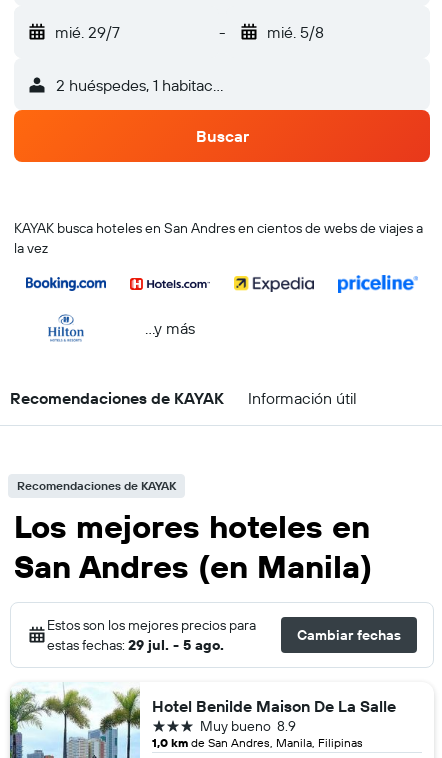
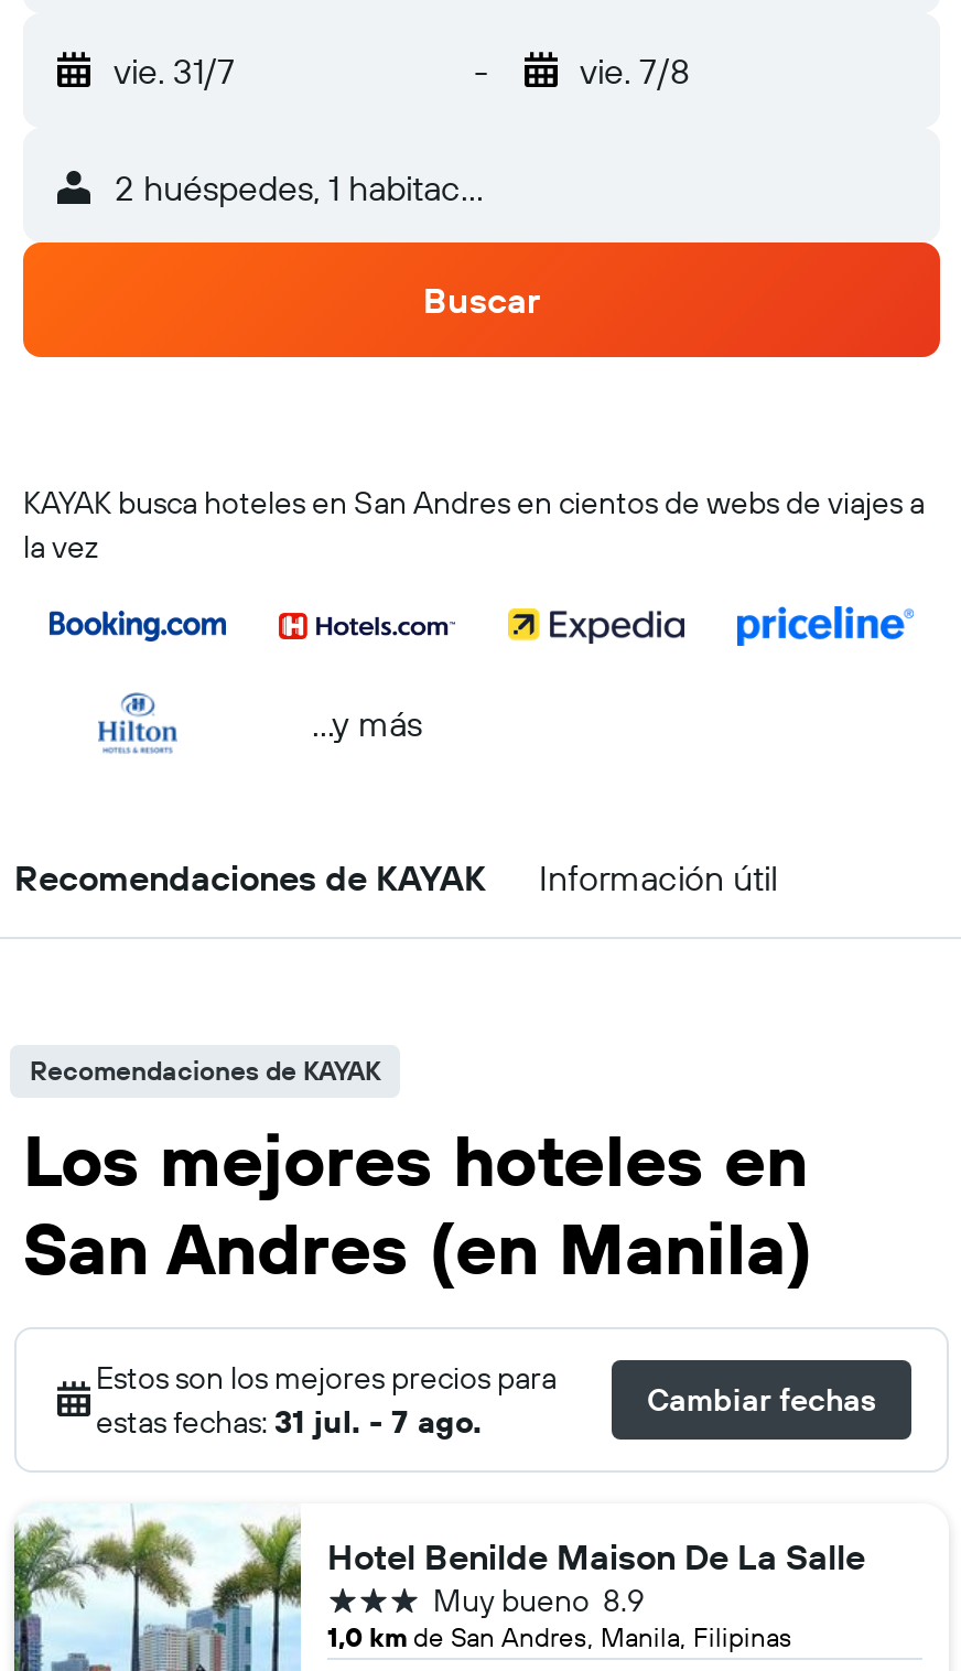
- mié. 29/7
+ vie. 31/7

- mié. 5/8
+ vie. 7/8

- estas fechas: 29 jul. - 5 ago.
+ estas fechas: 31 jul. - 7 ago.
